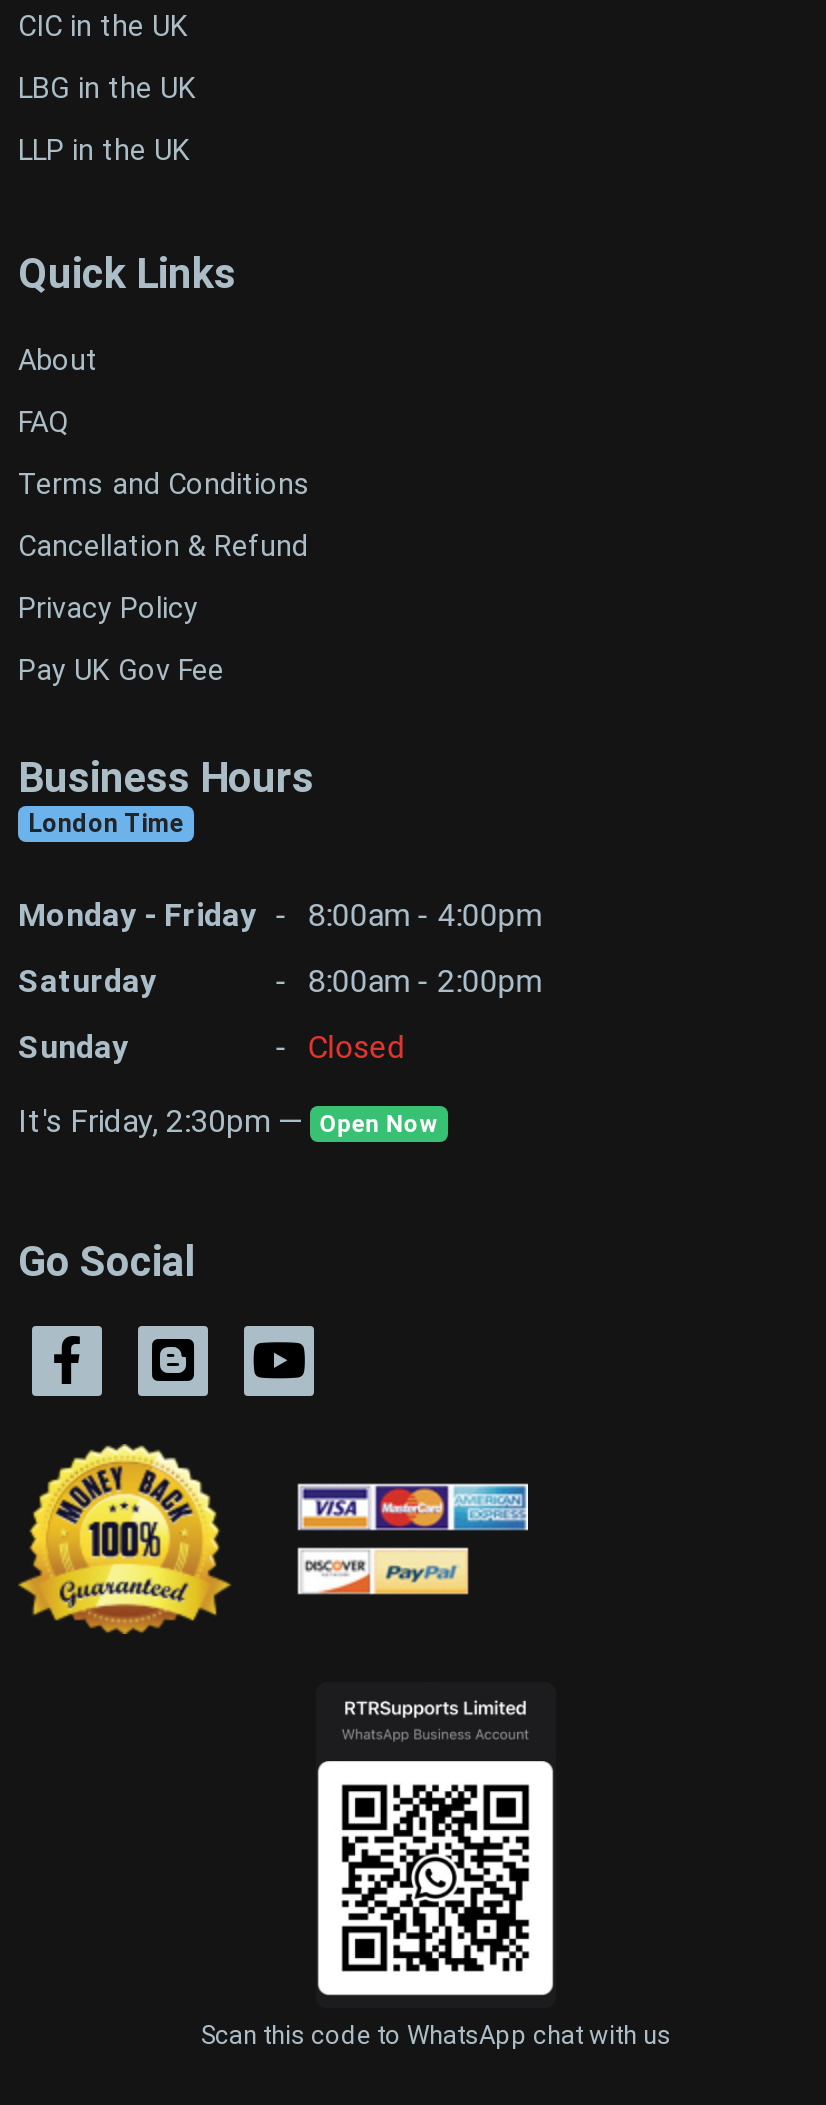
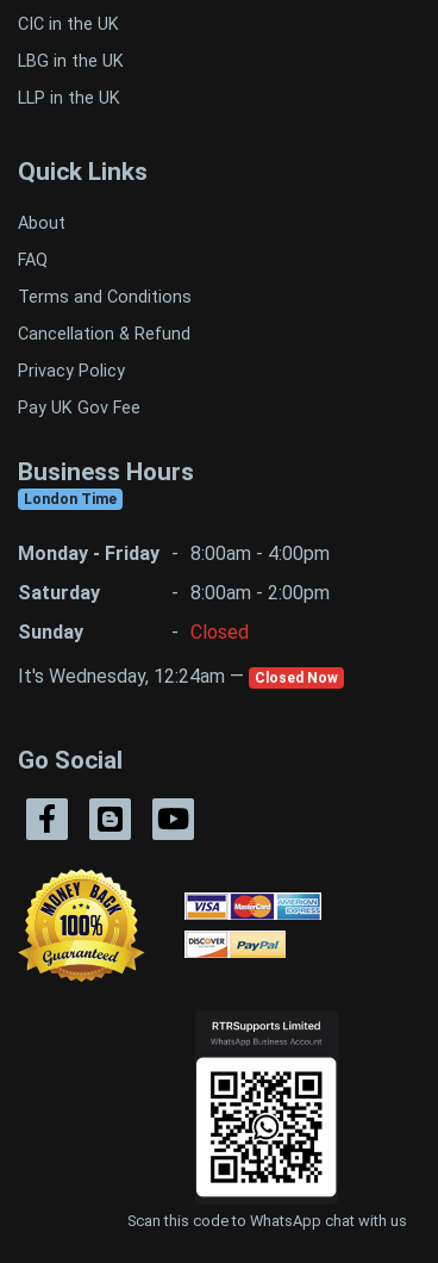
- It's Friday, 2:30pm — Open Now
+ It's Wednesday, 12:24am — Closed Now
